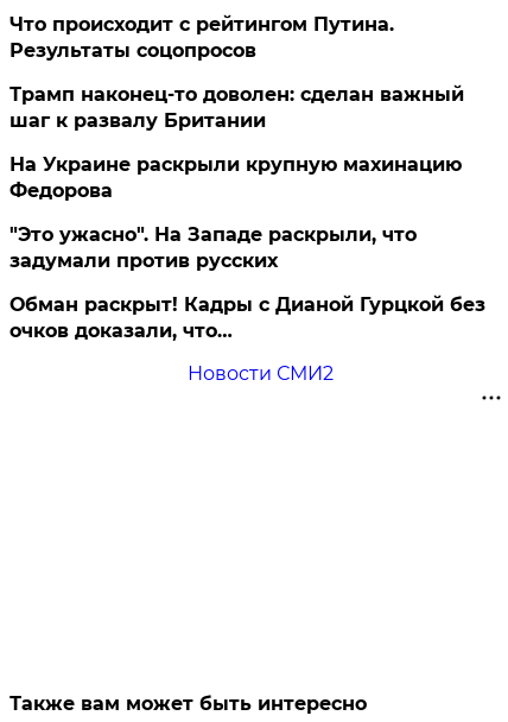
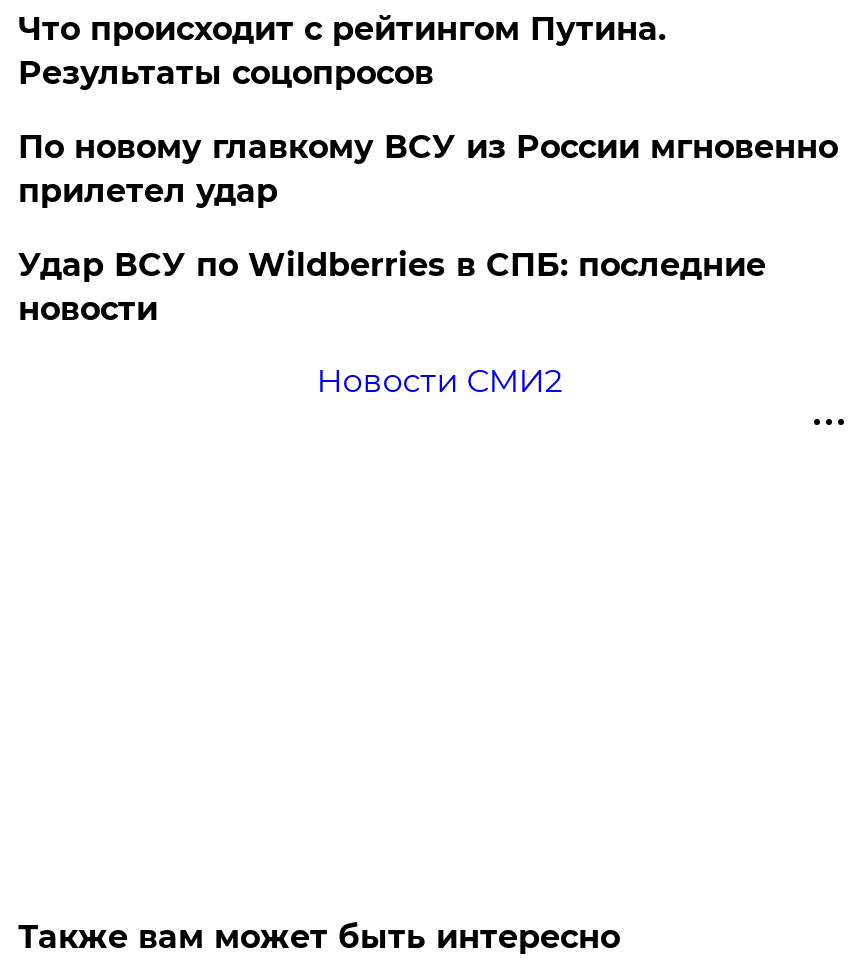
- Трамп наконец-то доволен: сделан важный
- шаг к развалу Британии
- На Украине раскрыли крупную махинацию
- Федорова
- "Это ужасно". На Западе раскрыли, что
- задумали против русских
- Обман раскрыт! Кадры с Дианой Гурцкой без
- очков доказали, что…
+ По новому главкому ВСУ из России мгновенно
+ прилетел удар
+ Удар ВСУ по Wildberries в СПБ: последние
+ новости
